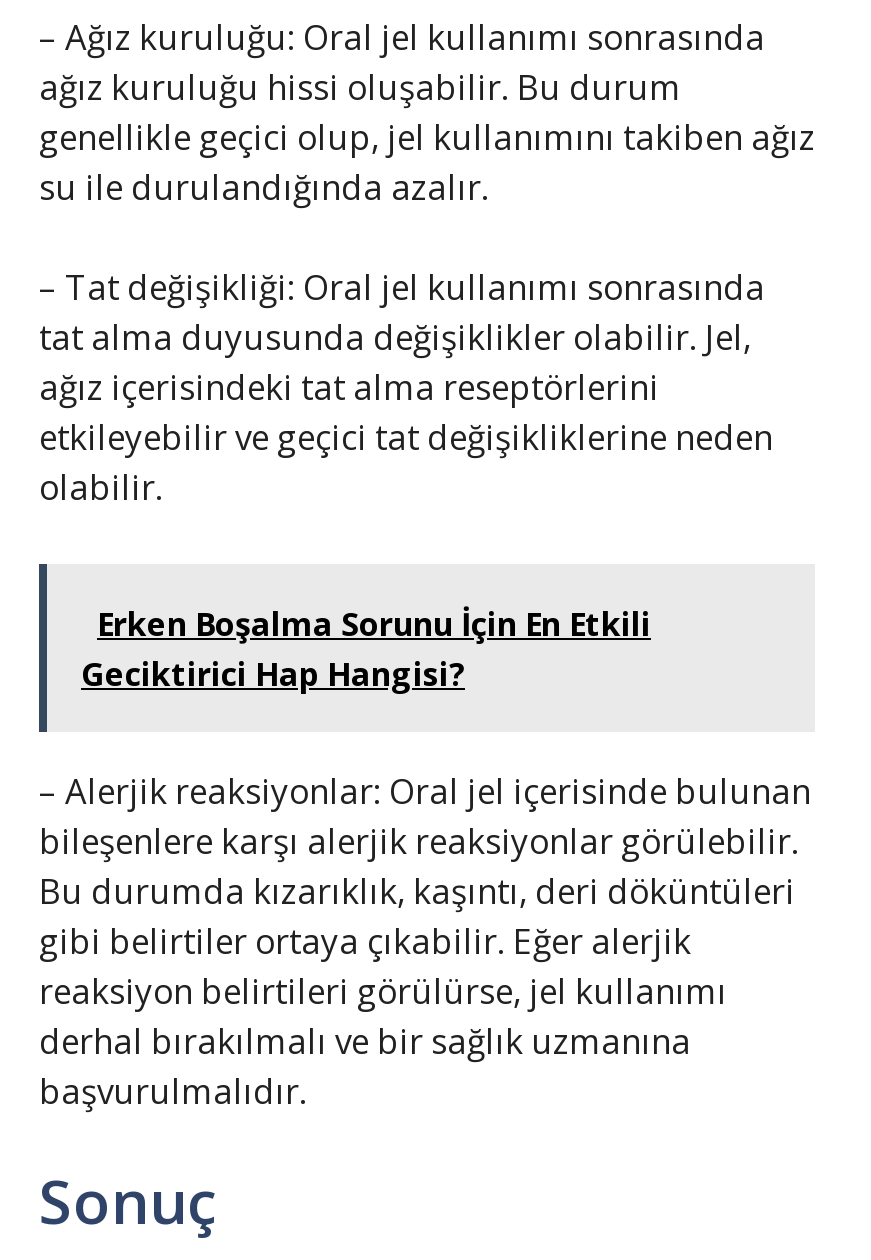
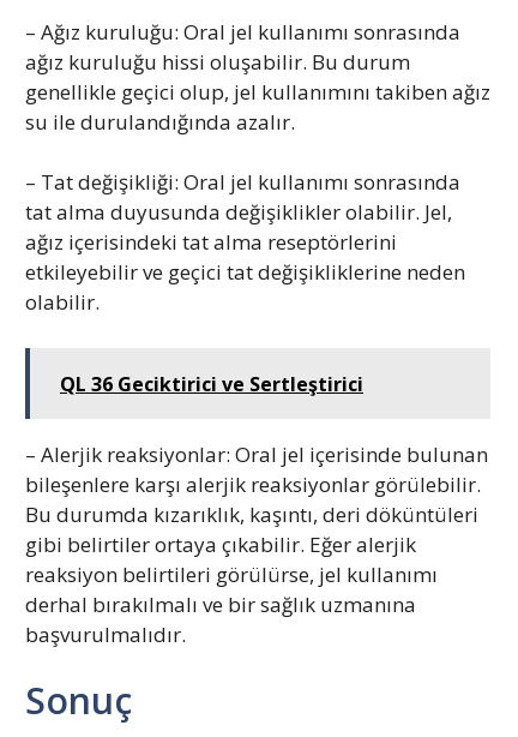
- Erken Boşalma Sorunu İçin En Etkili
- Geciktirici Hap Hangisi?
+ QL 36 Geciktirici ve Sertleştirici
